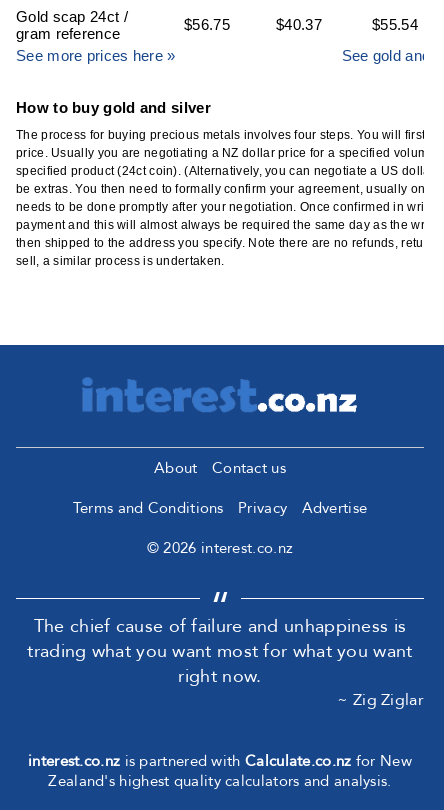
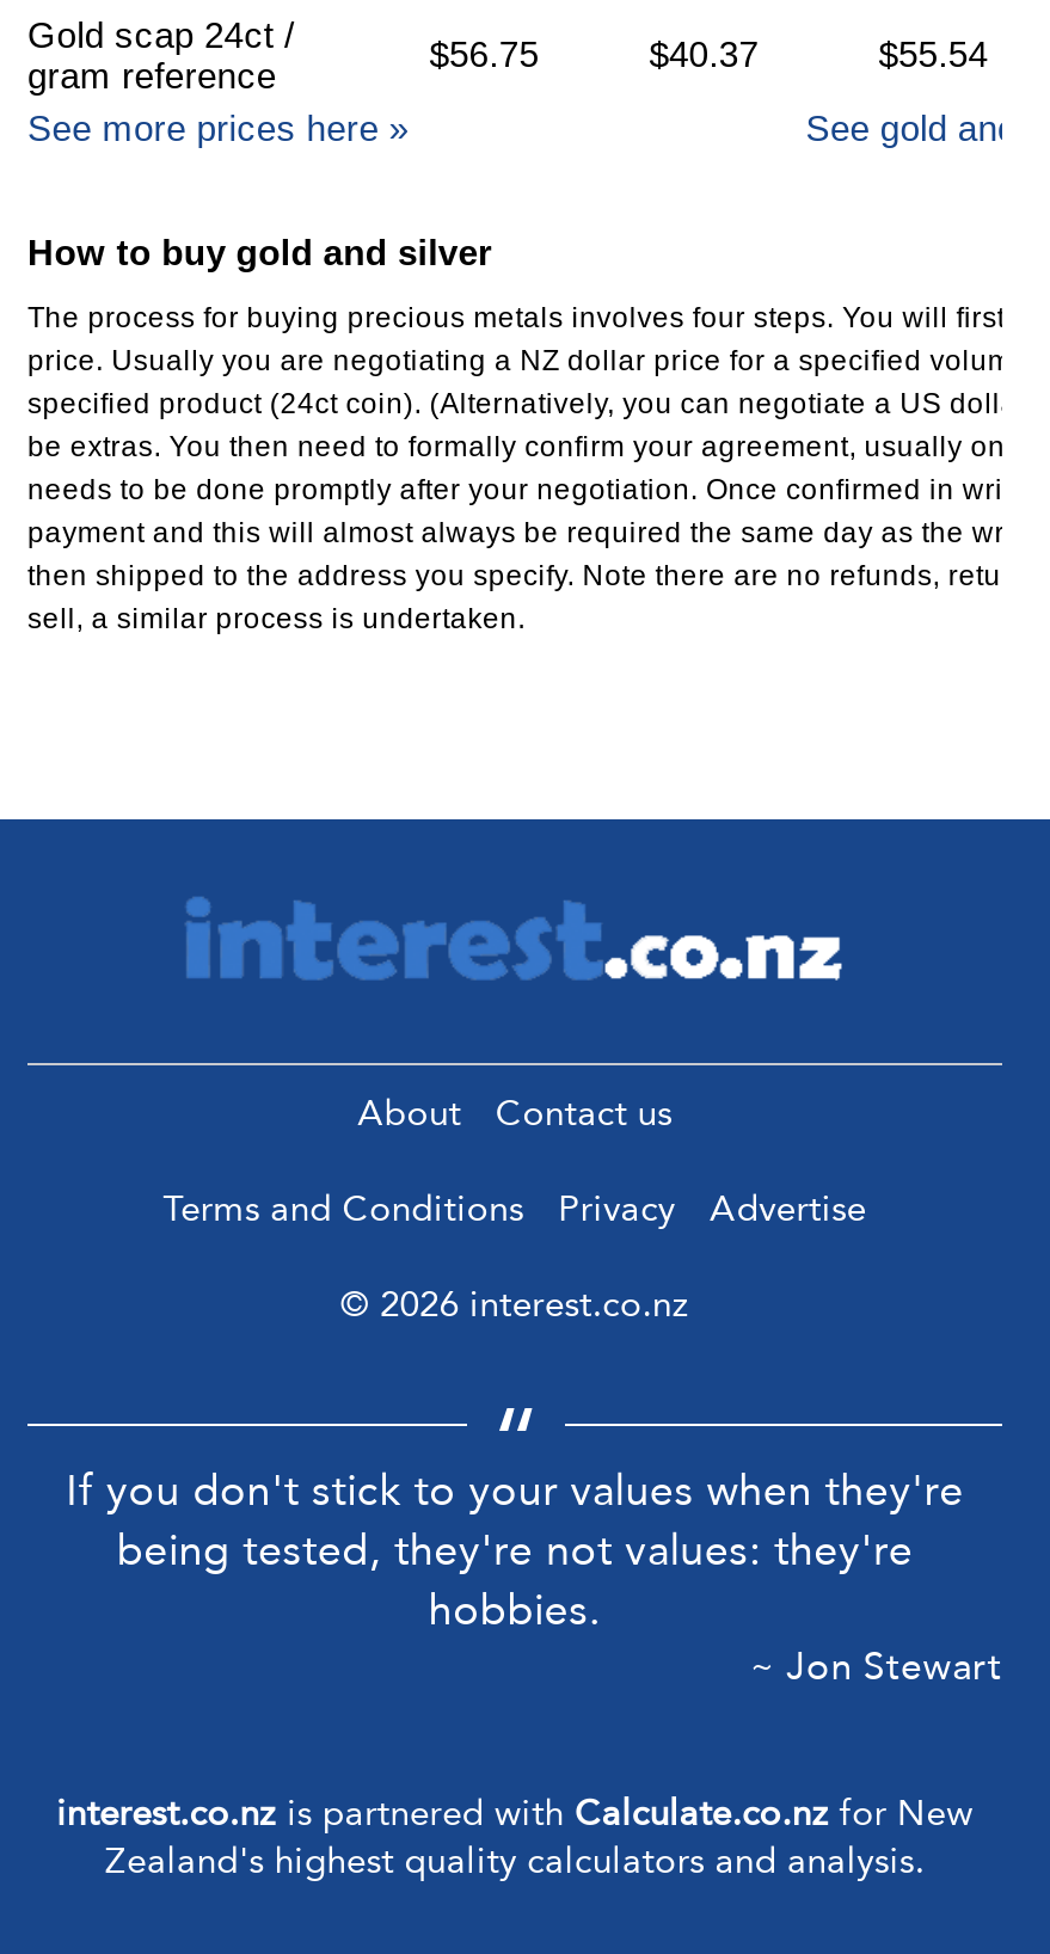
- The chief cause of failure and unhappiness is
- trading what you want most for what you want
- right now.
- ~ Zig Ziglar
+ If you don't stick to your values when they're
+ being tested, they're not values: they're
+ hobbies.
+ ~ Jon Stewart
